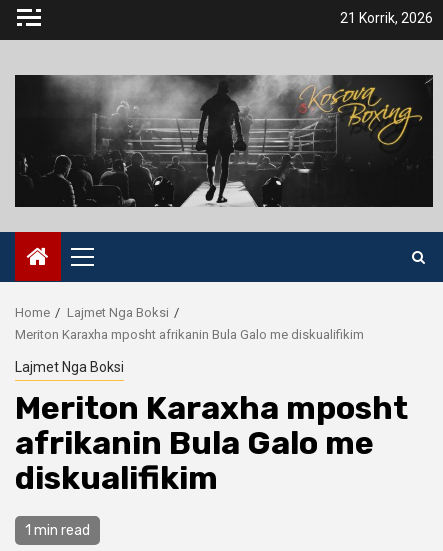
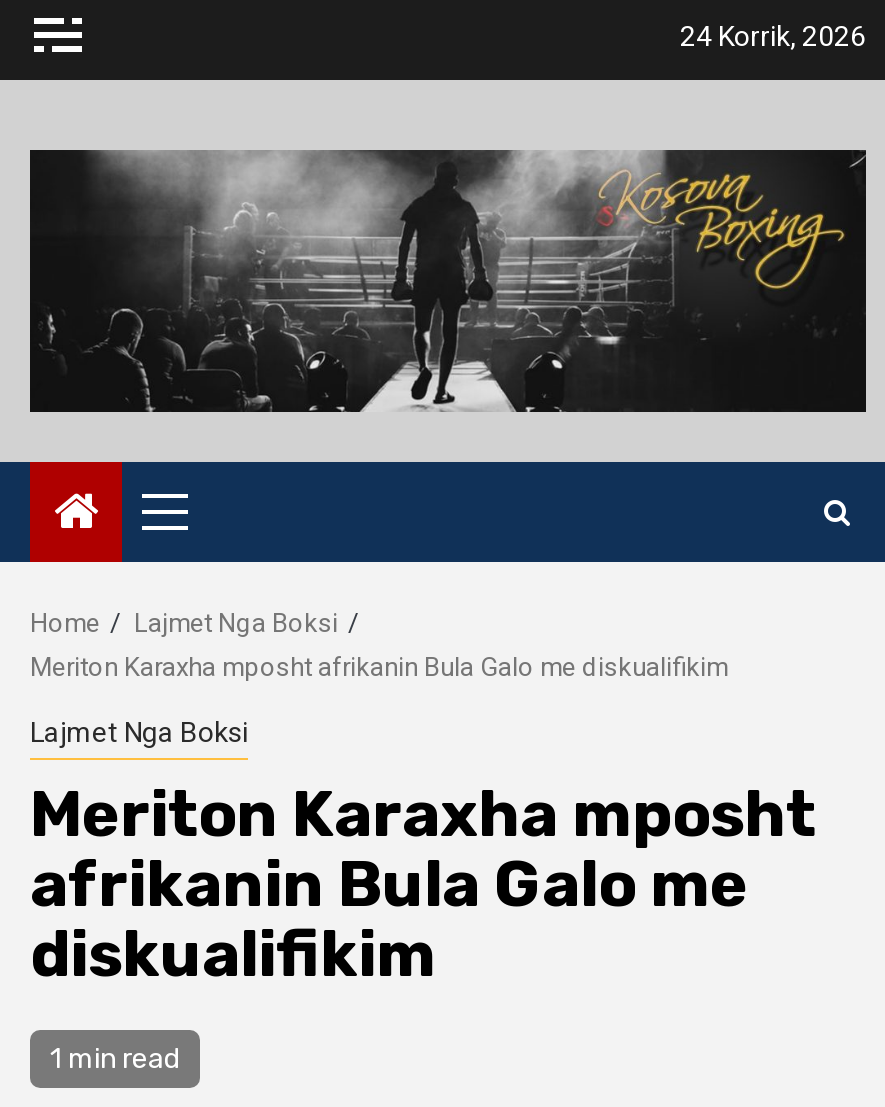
- 21 Korrik, 2026
+ 24 Korrik, 2026
